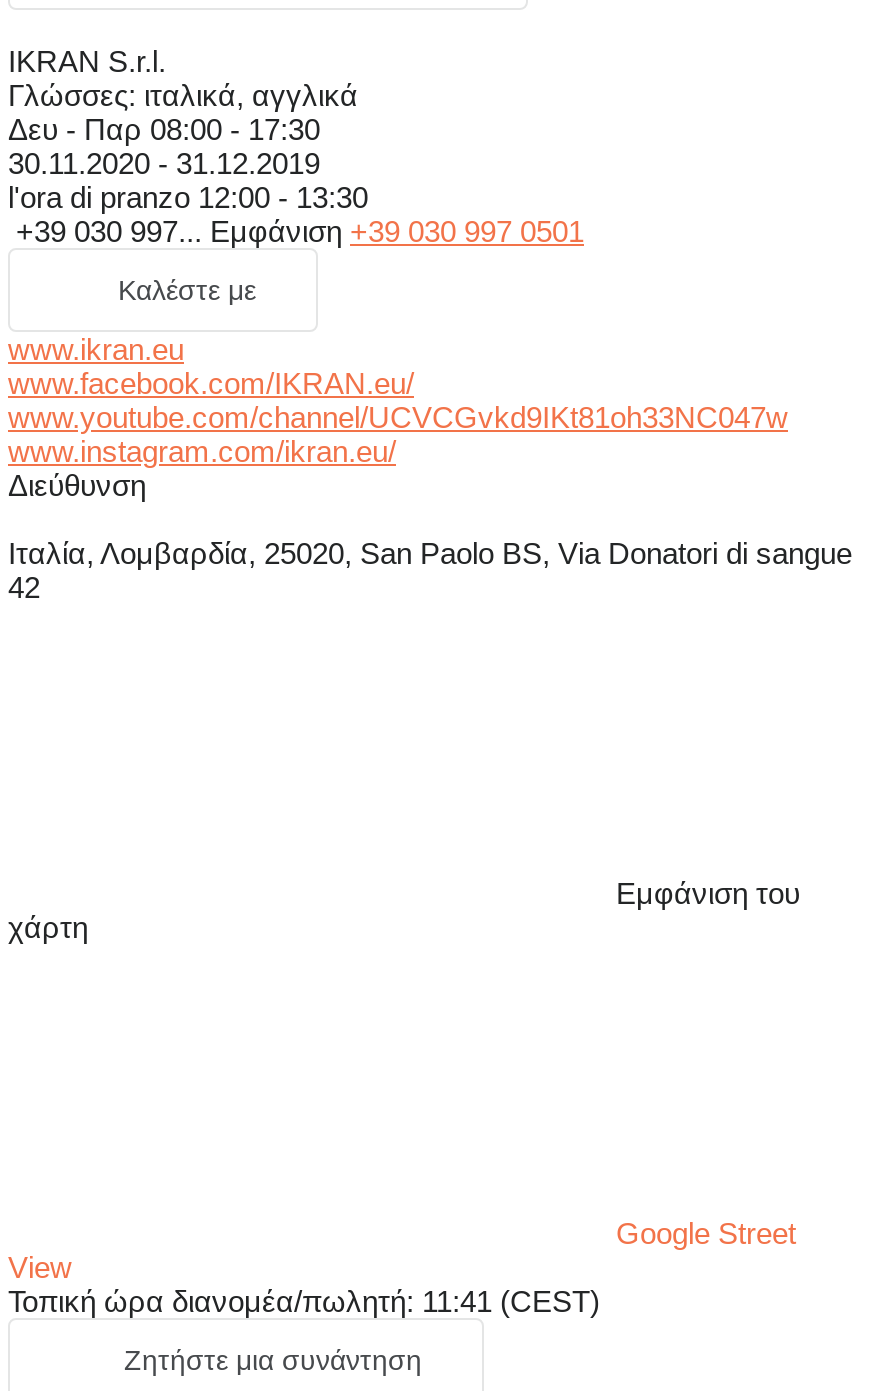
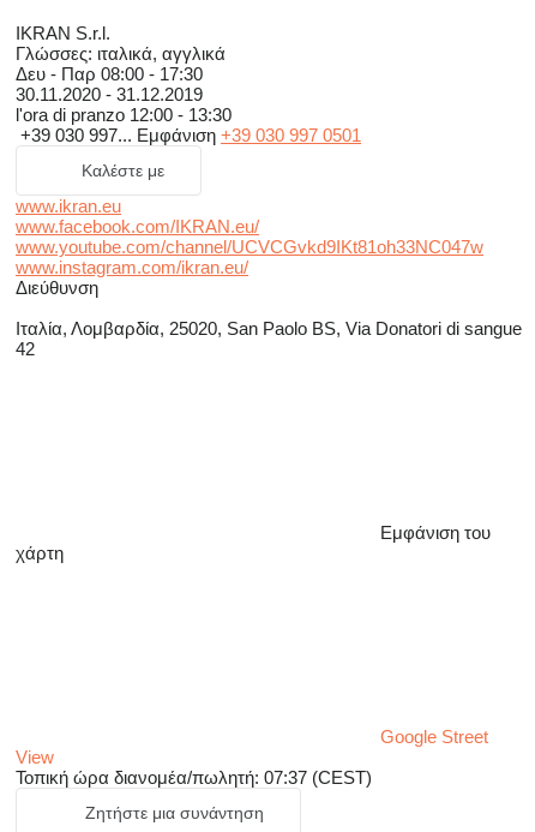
- Τοπική ώρα διανομέα/πωλητή: 11:41 (CEST)
+ Τοπική ώρα διανομέα/πωλητή: 07:37 (CEST)
